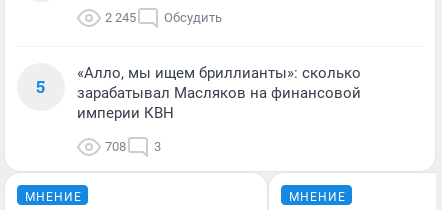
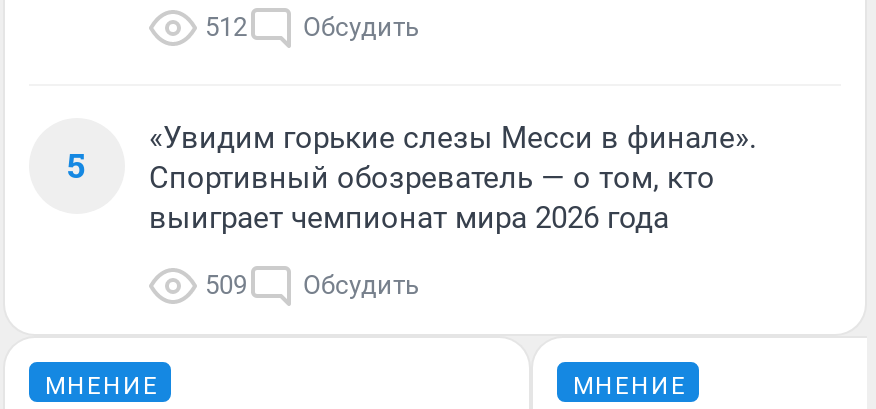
- 2 245 Обсудить
+ 512 Обсудить

- «Алло, мы ищем бриллианты»: сколько
- зарабатывал Масляков на финансовой
- империи КВН
+ «Увидим горькие слезы Месси в финале».
+ Спортивный обозреватель — о том, кто
+ выиграет чемпионат мира 2026 года

- 708
- 3
+ 509
+ Обсудить
